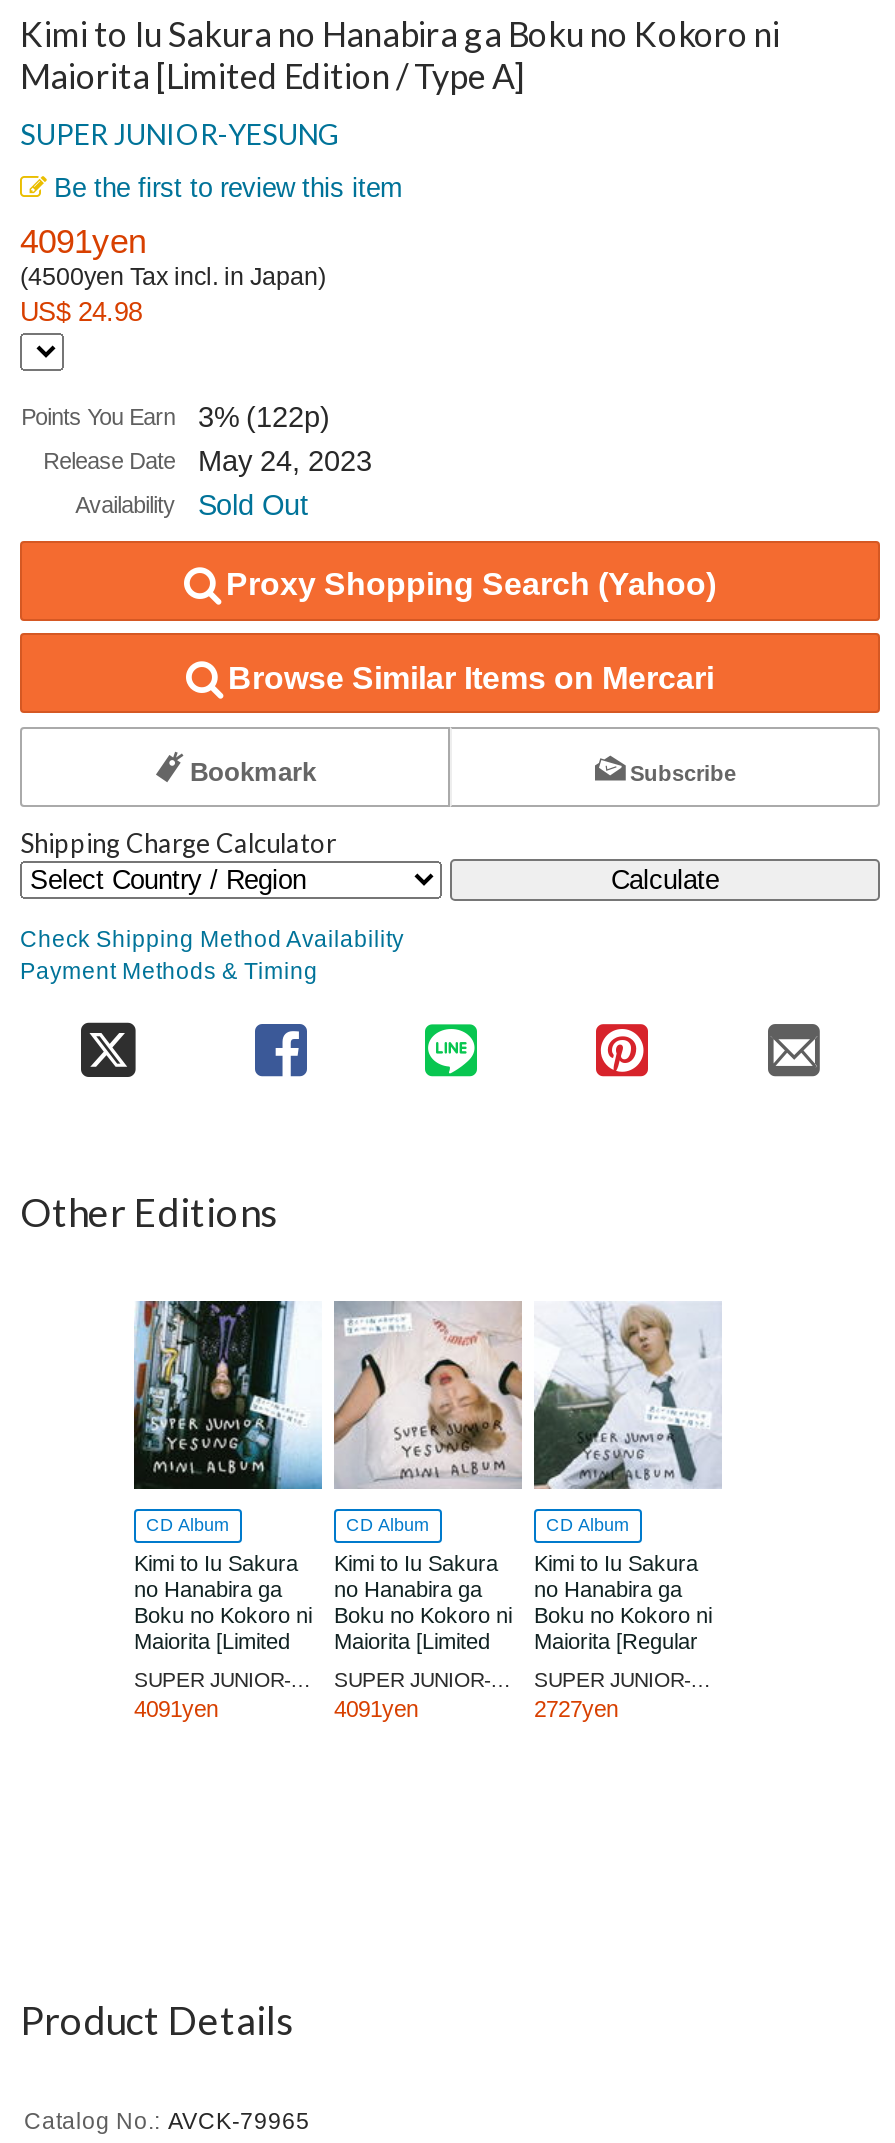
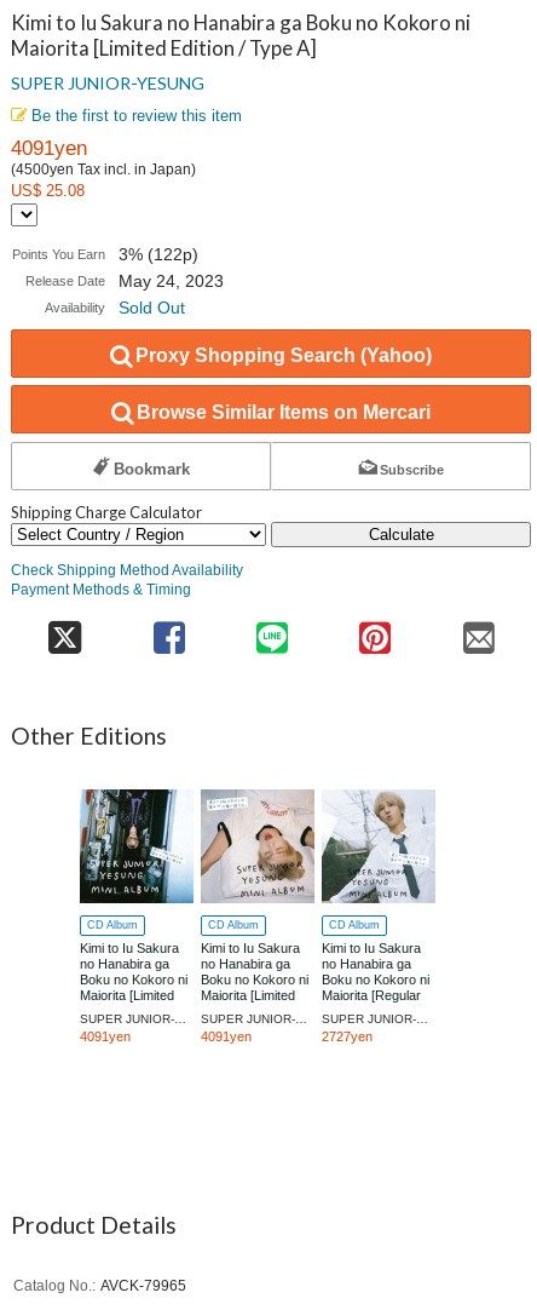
- US$ 24.98
+ US$ 25.08
